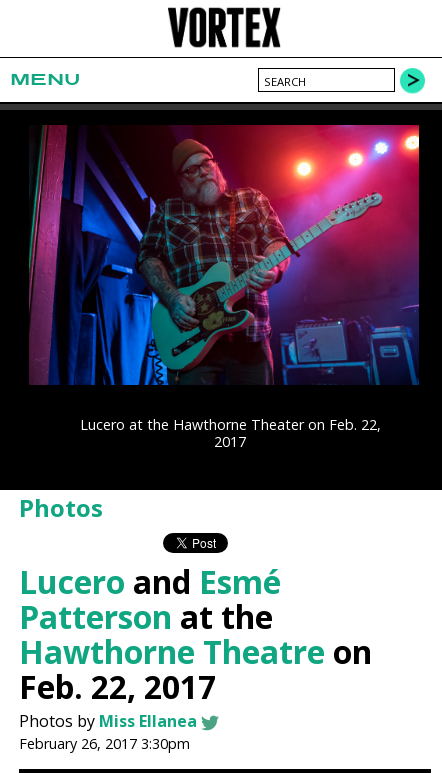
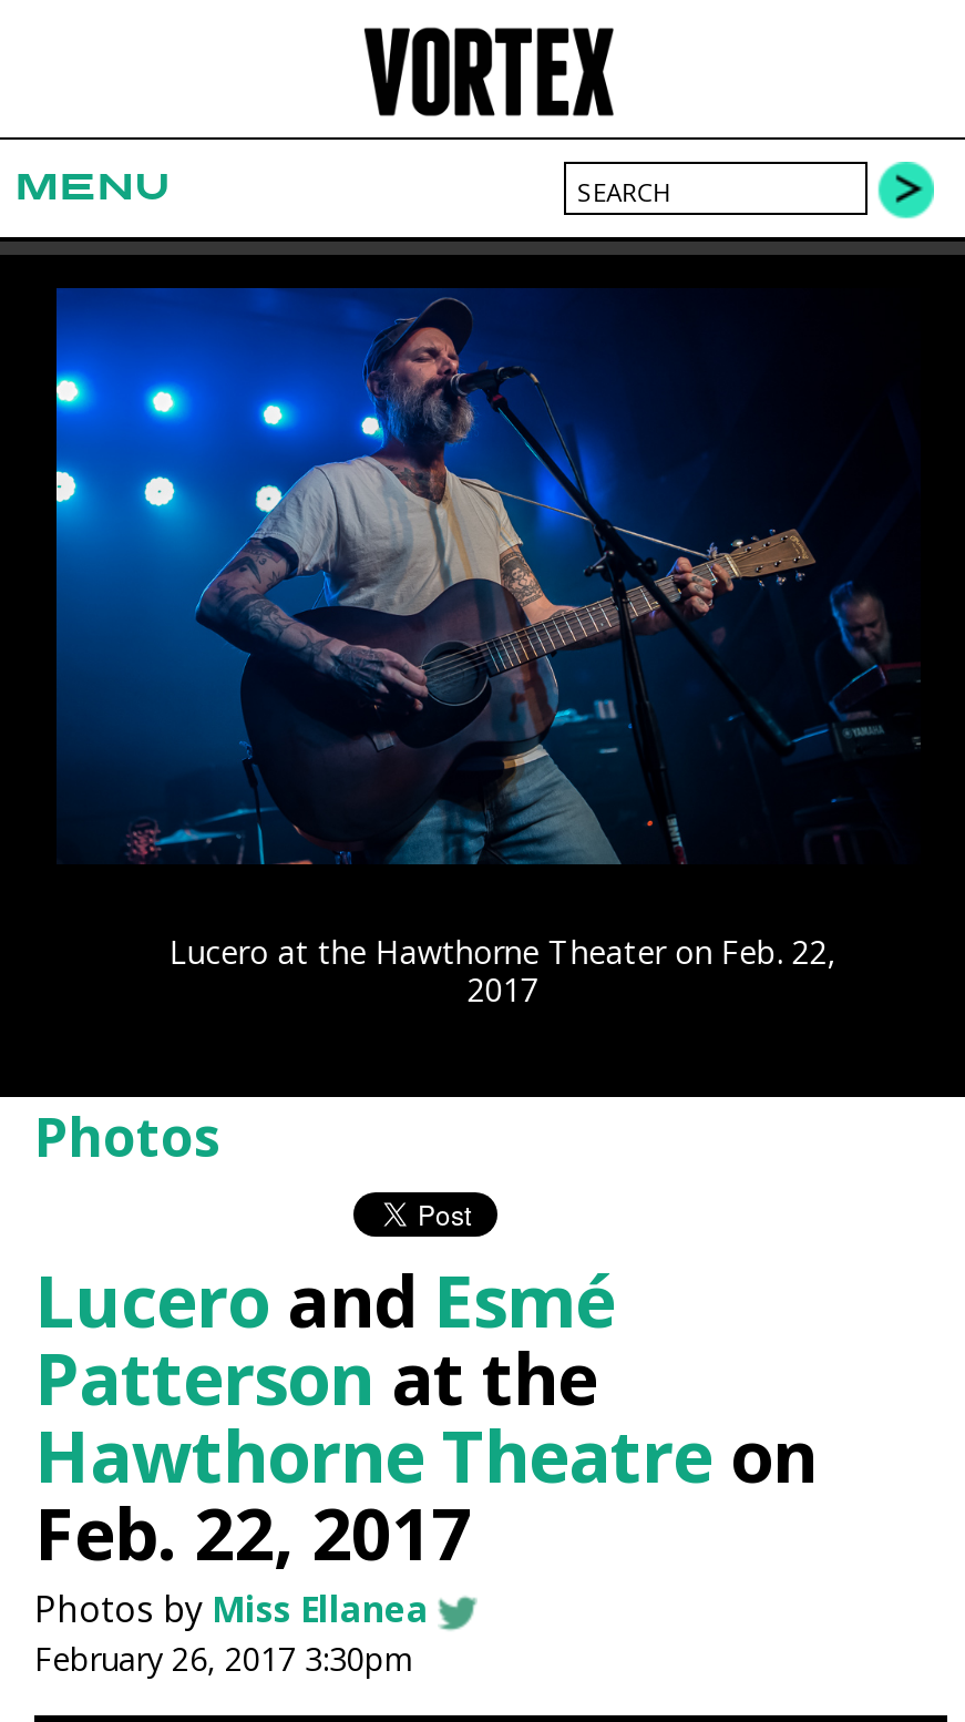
- [image]
+ [image]
